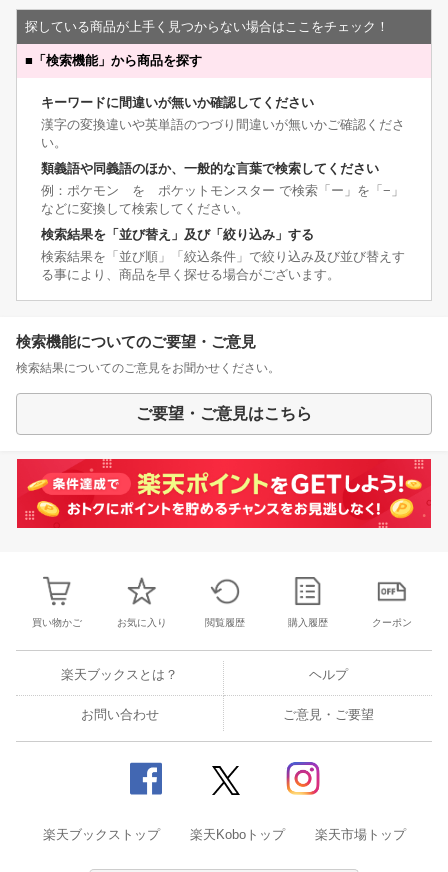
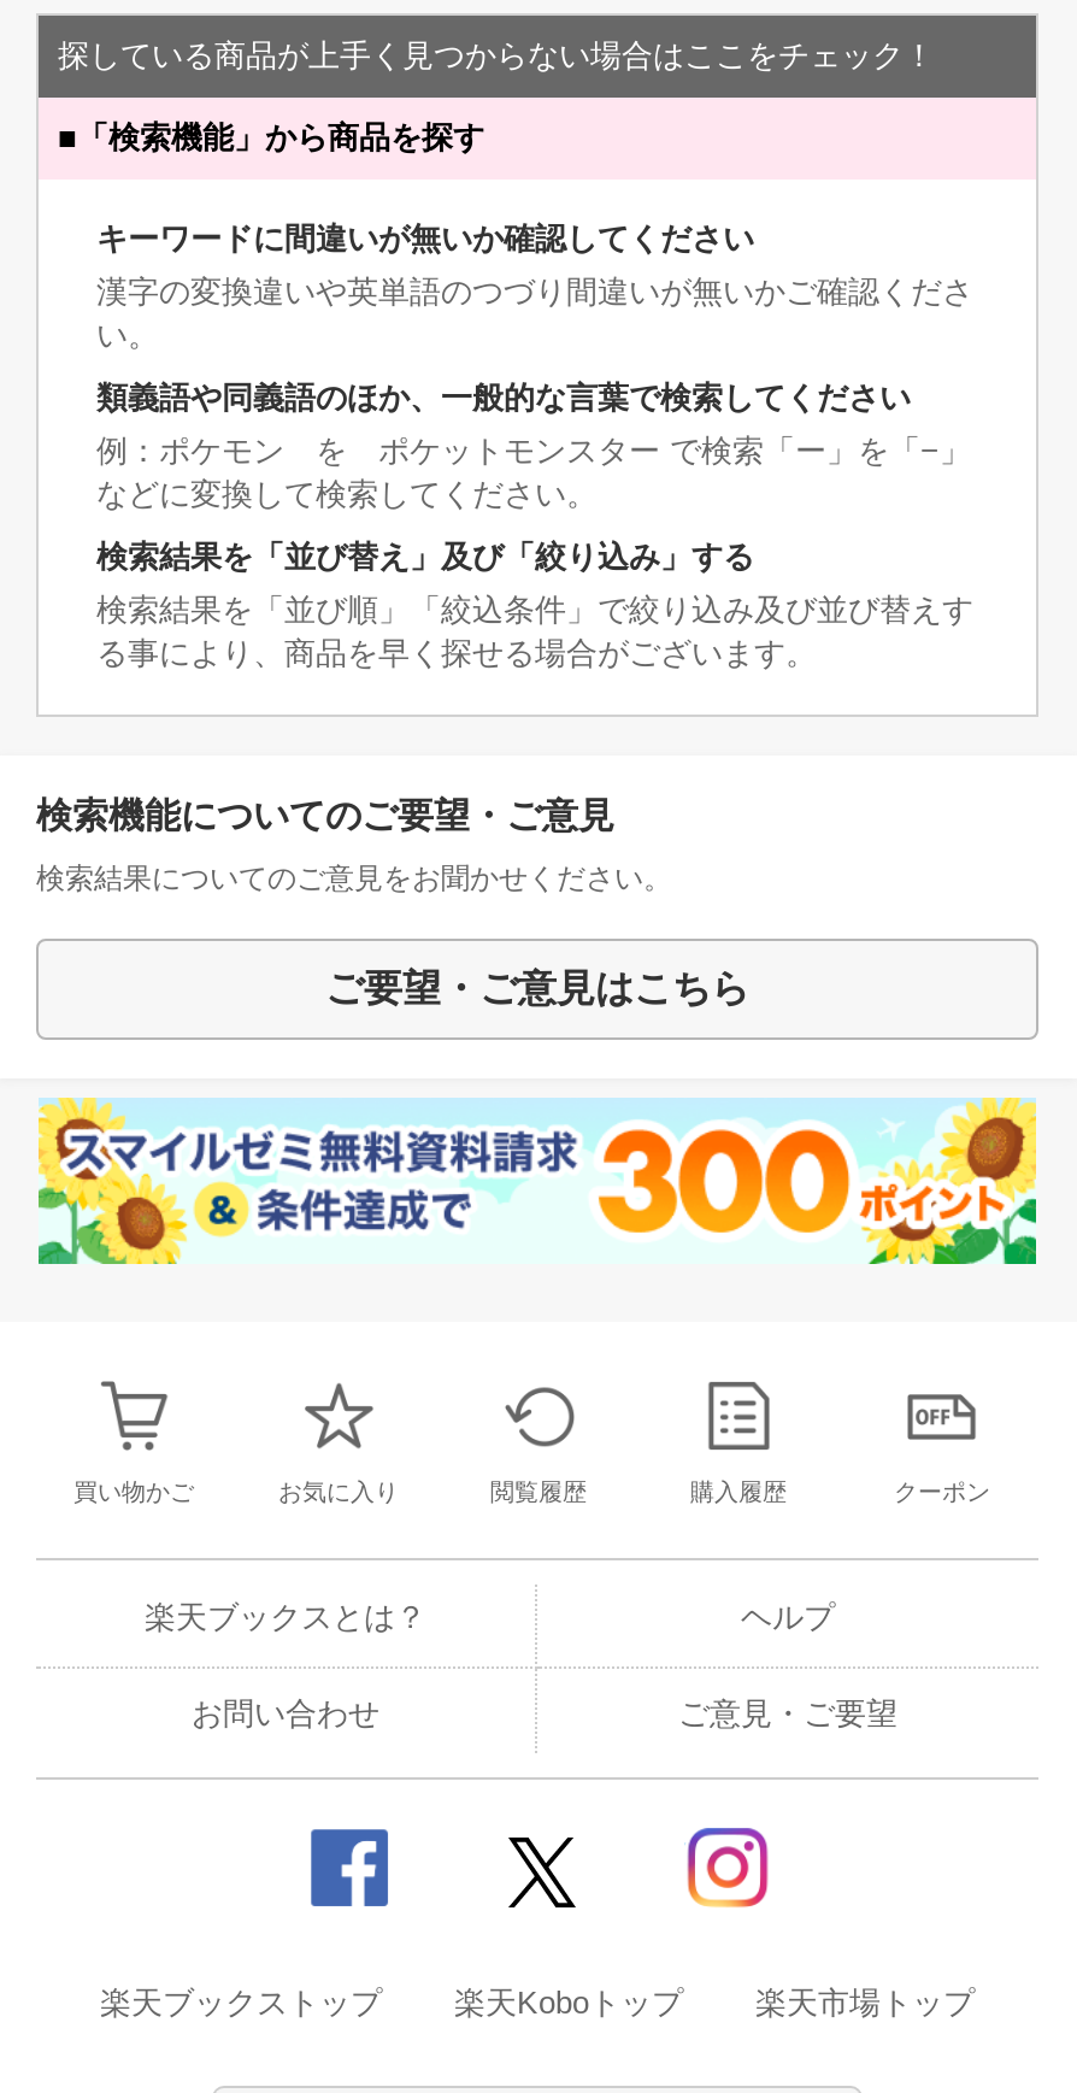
- [image]
+ [image]
